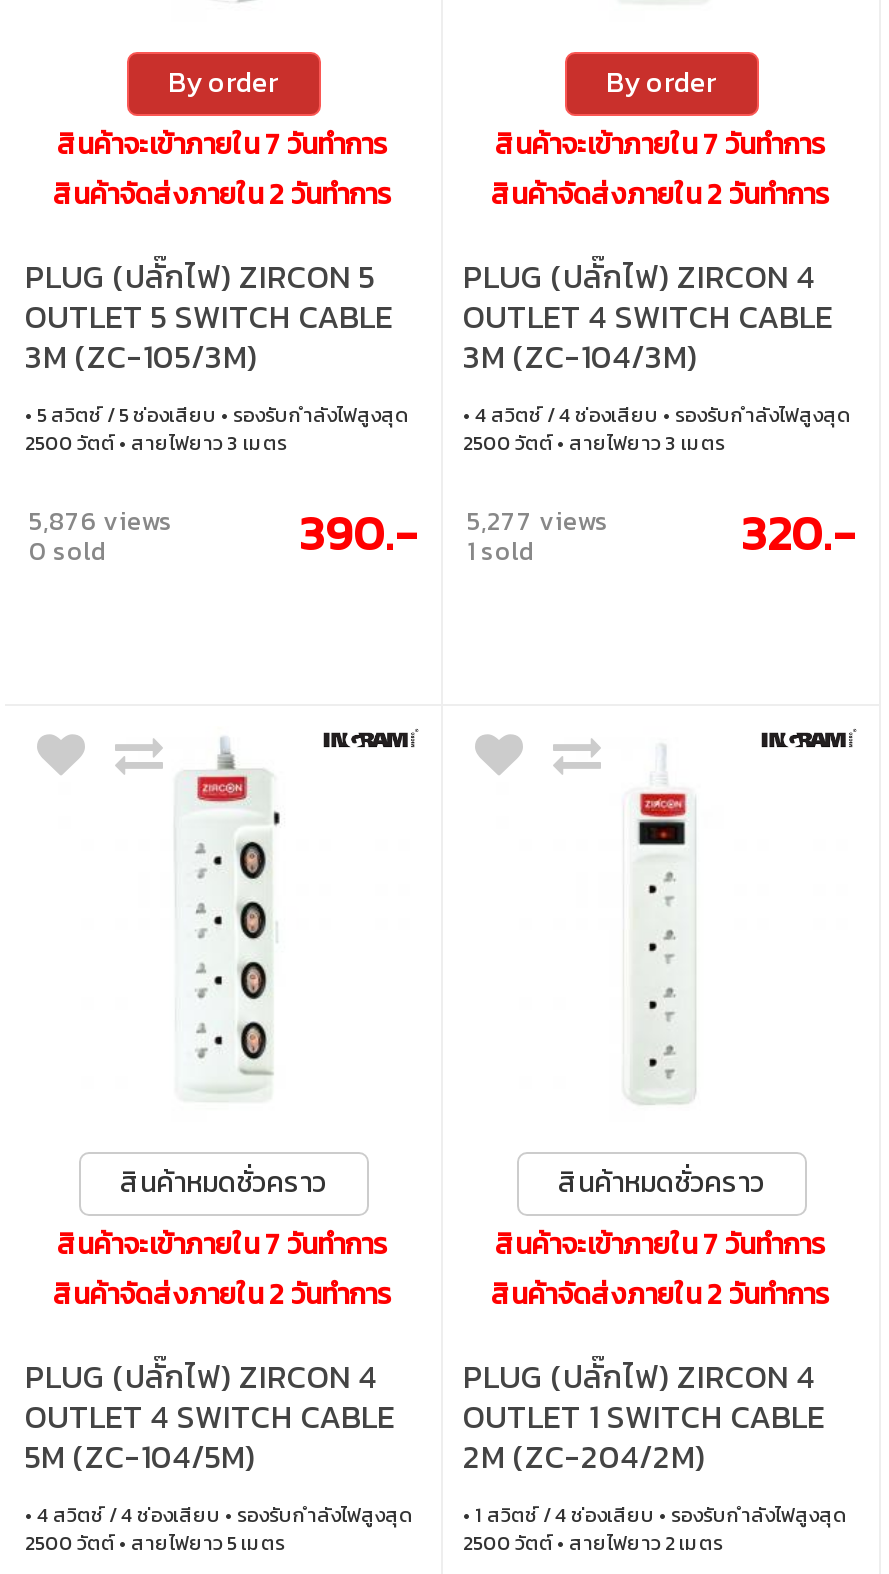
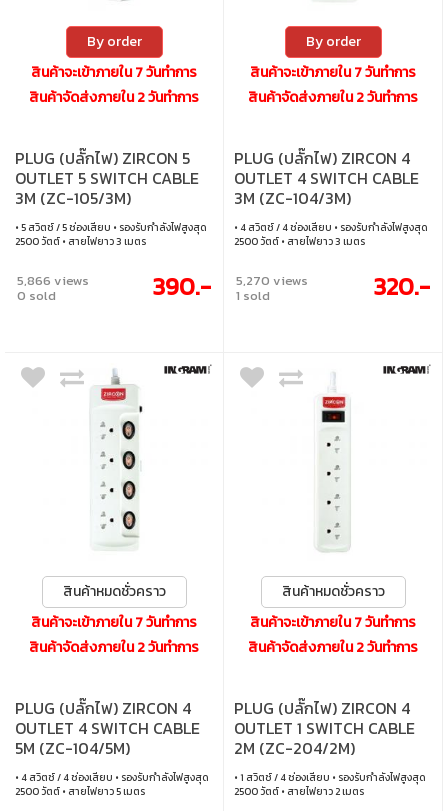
- 5,876 views
+ 5,866 views

- 390.- 5,277 views 1 sold
+ 390.- 5,270 views 1 sold
